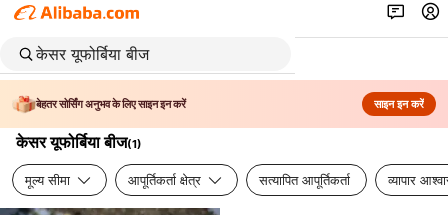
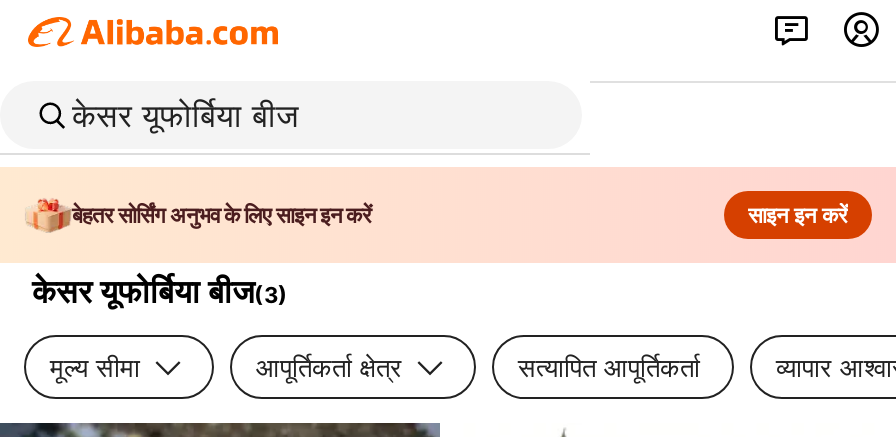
- केसर यूफोर्बिया बीज(1)
+ केसर यूफोर्बिया बीज(3)
